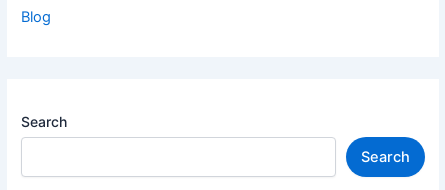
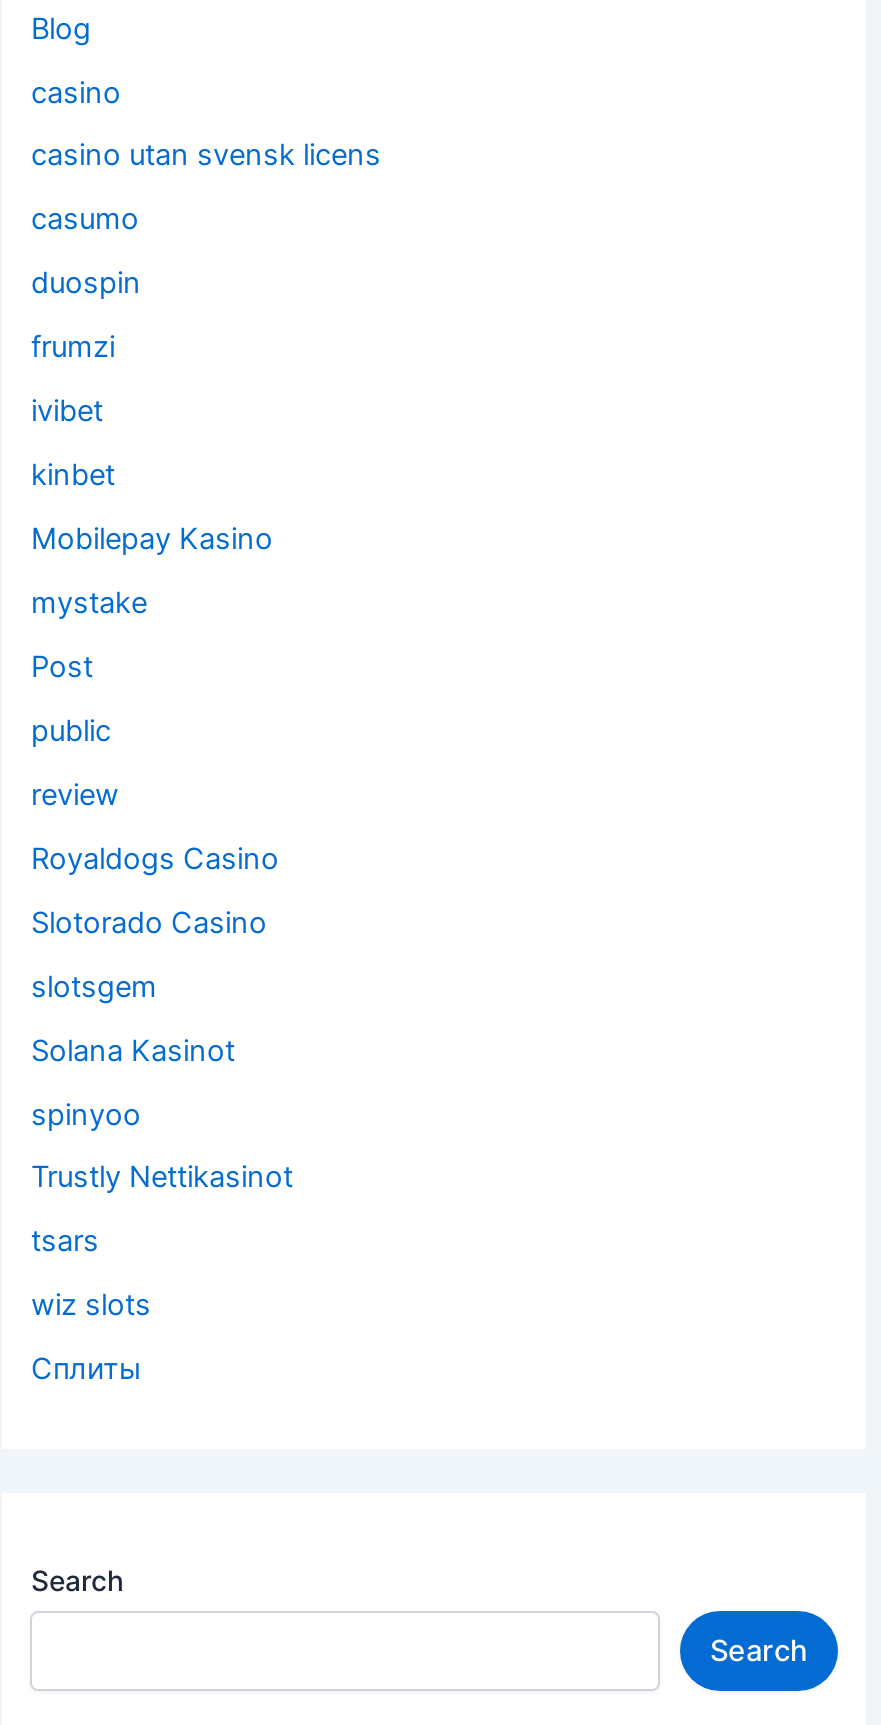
+ casino
+ casino utan svensk licens
+ casumo
+ duospin
+ frumzi
+ ivibet
+ kinbet
+ Mobilepay Kasino
+ mystake
+ Post
+ public
+ review
+ Royaldogs Casino
+ Slotorado Casino
+ slotsgem
+ Solana Kasinot
+ spinyoo
+ Trustly Nettikasinot
+ tsars
+ wiz slots
+ Сплиты
